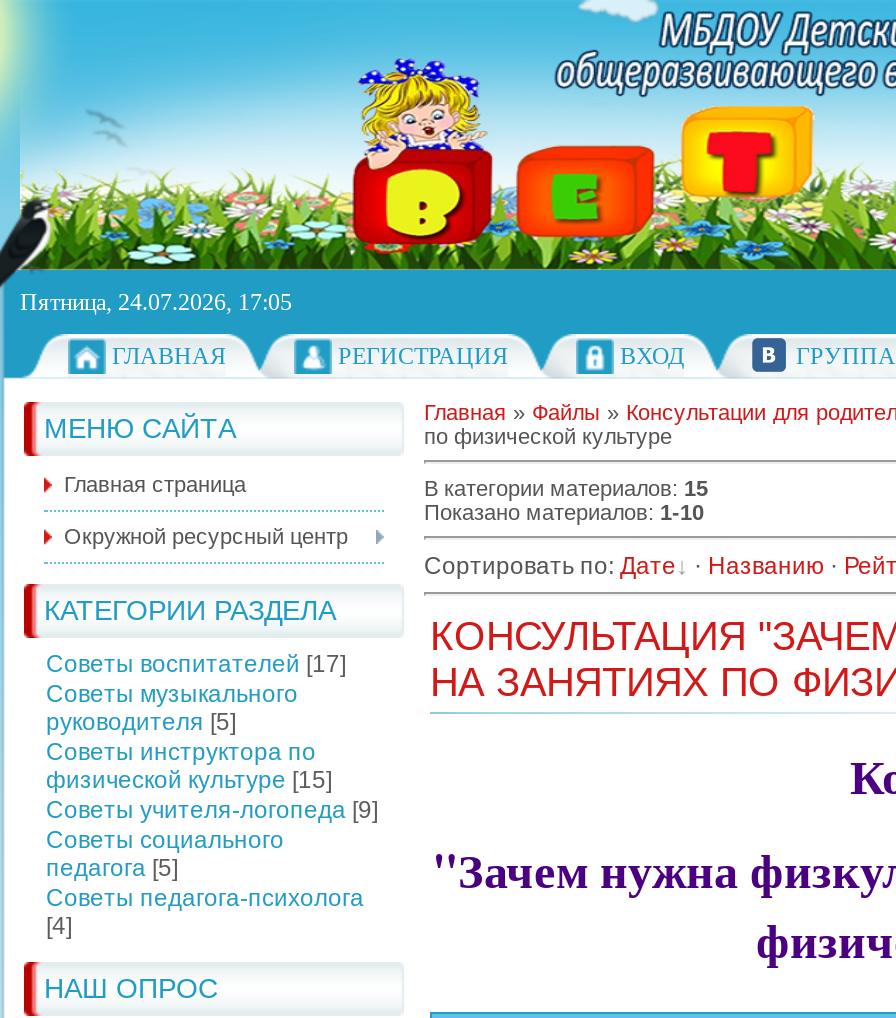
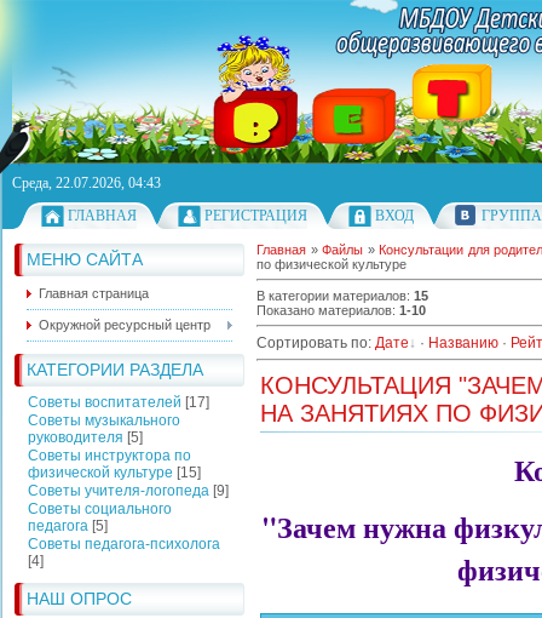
- Пятница, 24.07.2026, 17:05
+ Среда, 22.07.2026, 04:43
